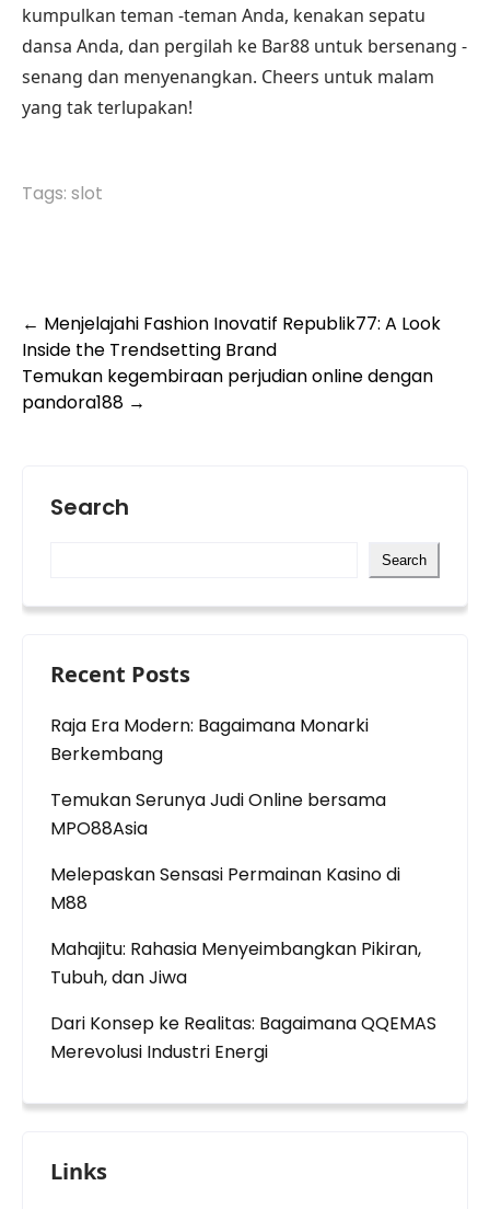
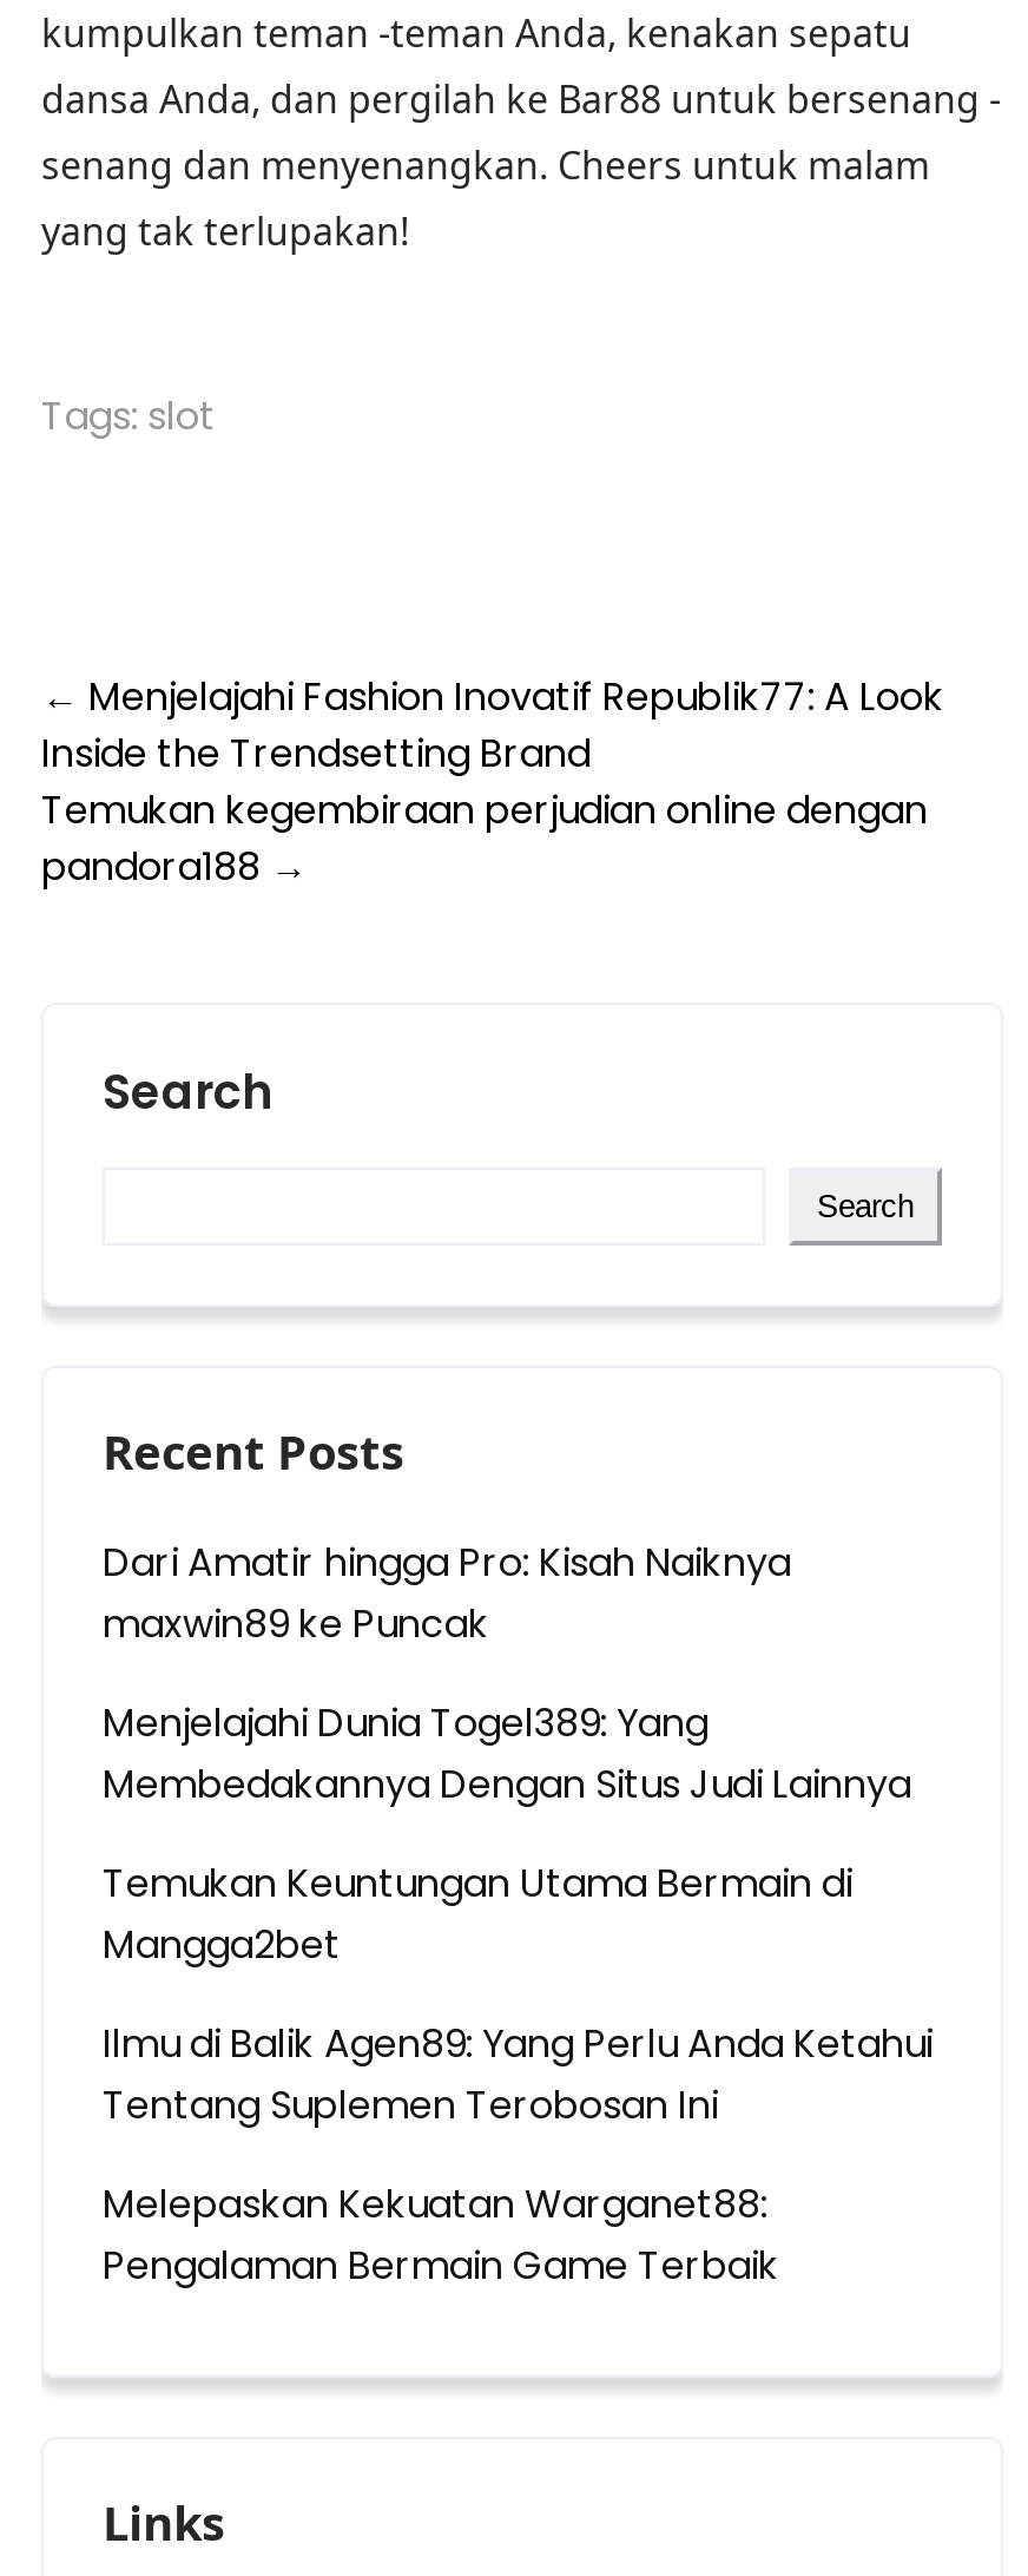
- Raja Era Modern: Bagaimana Monarki
- Berkembang
+ Dari Amatir hingga Pro: Kisah Naiknya
+ maxwin89 ke Puncak

- Temukan Serunya Judi Online bersama
- MPO88Asia
+ Menjelajahi Dunia Togel389: Yang
+ Membedakannya Dengan Situs Judi Lainnya

- Melepaskan Sensasi Permainan Kasino di
- M88
+ Temukan Keuntungan Utama Bermain di
+ Mangga2bet

- Mahajitu: Rahasia Menyeimbangkan Pikiran,
- Tubuh, dan Jiwa
+ Ilmu di Balik Agen89: Yang Perlu Anda Ketahui
+ Tentang Suplemen Terobosan Ini

- Dari Konsep ke Realitas: Bagaimana QQEMAS
- Merevolusi Industri Energi
+ Melepaskan Kekuatan Warganet88:
+ Pengalaman Bermain Game Terbaik
